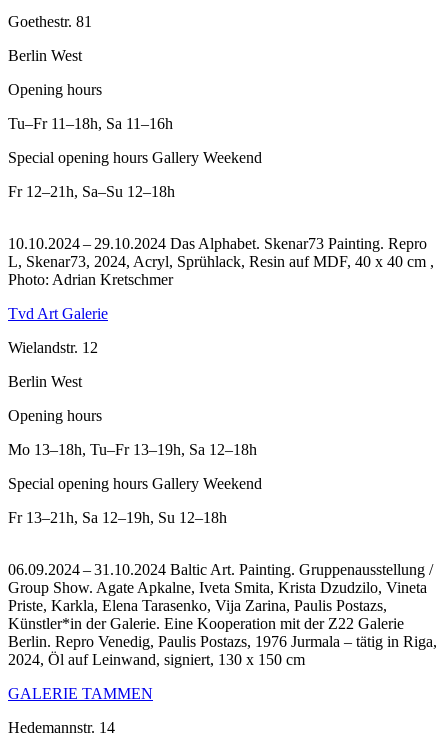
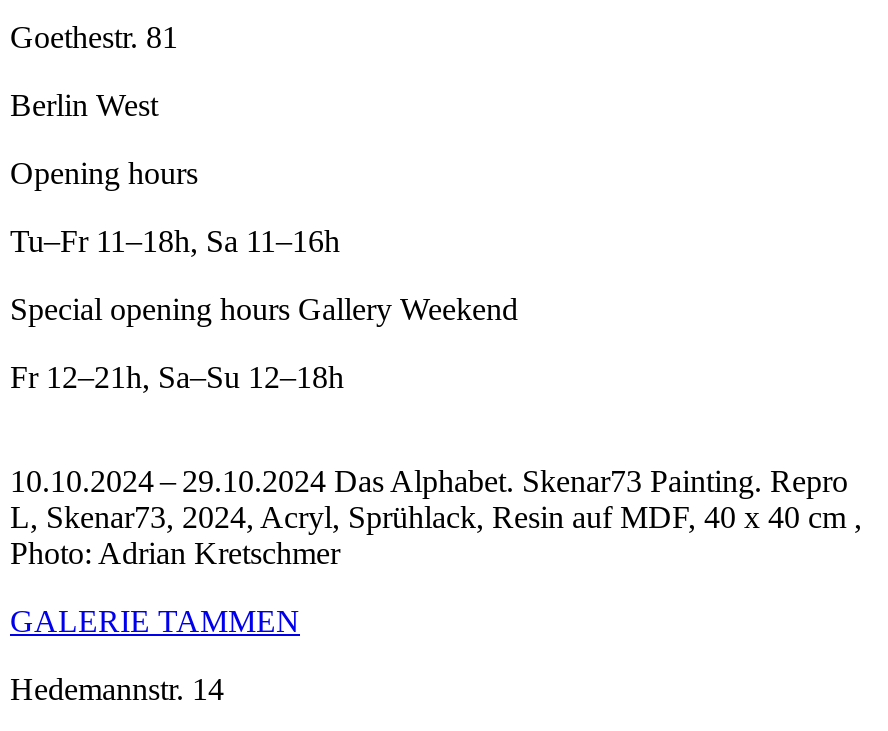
- Tvd Art Galerie
- Wielandstr. 12
- Berlin West
- Opening hours
- Mo 13–18h, Tu–Fr 13–19h, Sa 12–18h
- Special opening hours Gallery Weekend
- Fr 13–21h, Sa 12–19h, Su 12–18h
- 06.09.2024 – 31.10.2024 Baltic Art. Painting. Gruppenausstellung /
- Group Show. Agate Apkalne, Iveta Smita, Krista Dzudzilo, Vineta
- Priste, Karkla, Elena Tarasenko, Vija Zarina, Paulis Postazs,
- Künstler*in der Galerie. Eine Kooperation mit der Z22 Galerie
- Berlin. Repro Venedig, Paulis Postazs, 1976 Jurmala – tätig in Riga,
- 2024, Öl auf Leinwand, signiert, 130 x 150 cm
